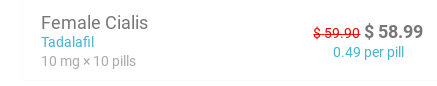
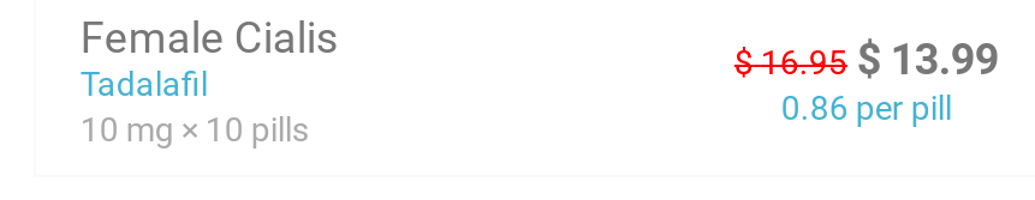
- $ 59.90 $ 58.99
+ $ 16.95 $ 13.99

- 0.49 per pill
+ 0.86 per pill
